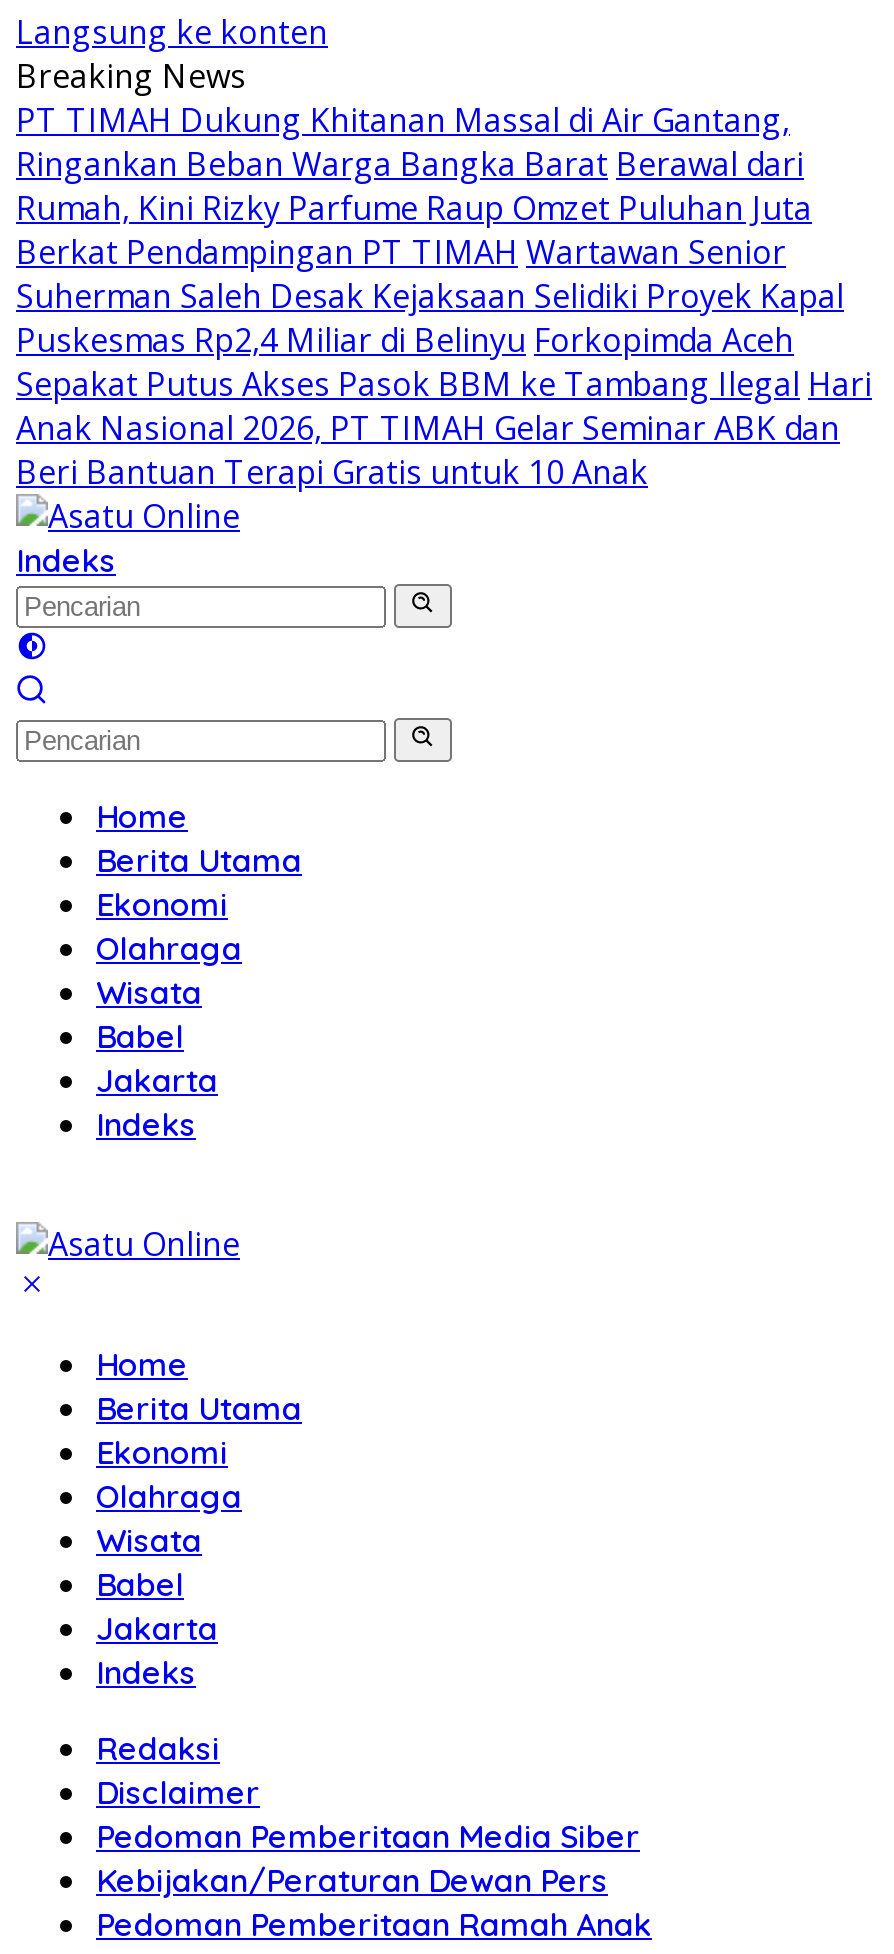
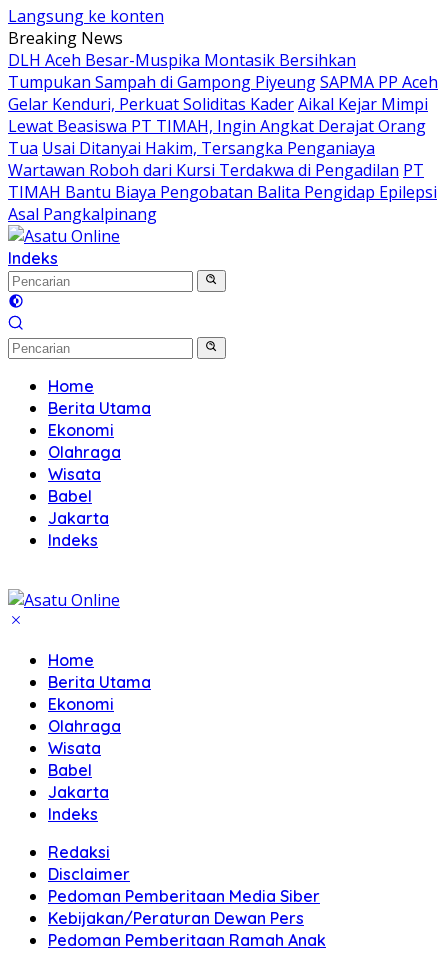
- PT TIMAH Dukung Khitanan Massal di Air Gantang,
- Ringankan Beban Warga Bangka Barat Berawal dari
- Rumah, Kini Rizky Parfume Raup Omzet Puluhan Juta
- Berkat Pendampingan PT TIMAH Wartawan Senior
- Suherman Saleh Desak Kejaksaan Selidiki Proyek Kapal
- Puskesmas Rp2,4 Miliar di Belinyu Forkopimda Aceh
- Sepakat Putus Akses Pasok BBM ke Tambang Ilegal Hari
- Anak Nasional 2026, PT TIMAH Gelar Seminar ABK dan
- Beri Bantuan Terapi Gratis untuk 10 Anak
+ DLH Aceh Besar-Muspika Montasik Bersihkan
+ Tumpukan Sampah di Gampong Piyeung SAPMA PP Aceh
+ Gelar Kenduri, Perkuat Soliditas Kader Aikal Kejar Mimpi
+ Lewat Beasiswa PT TIMAH, Ingin Angkat Derajat Orang
+ Tua Usai Ditanyai Hakim, Tersangka Penganiaya
+ Wartawan Roboh dari Kursi Terdakwa di Pengadilan PT
+ TIMAH Bantu Biaya Pengobatan Balita Pengidap Epilepsi
+ Asal Pangkalpinang
